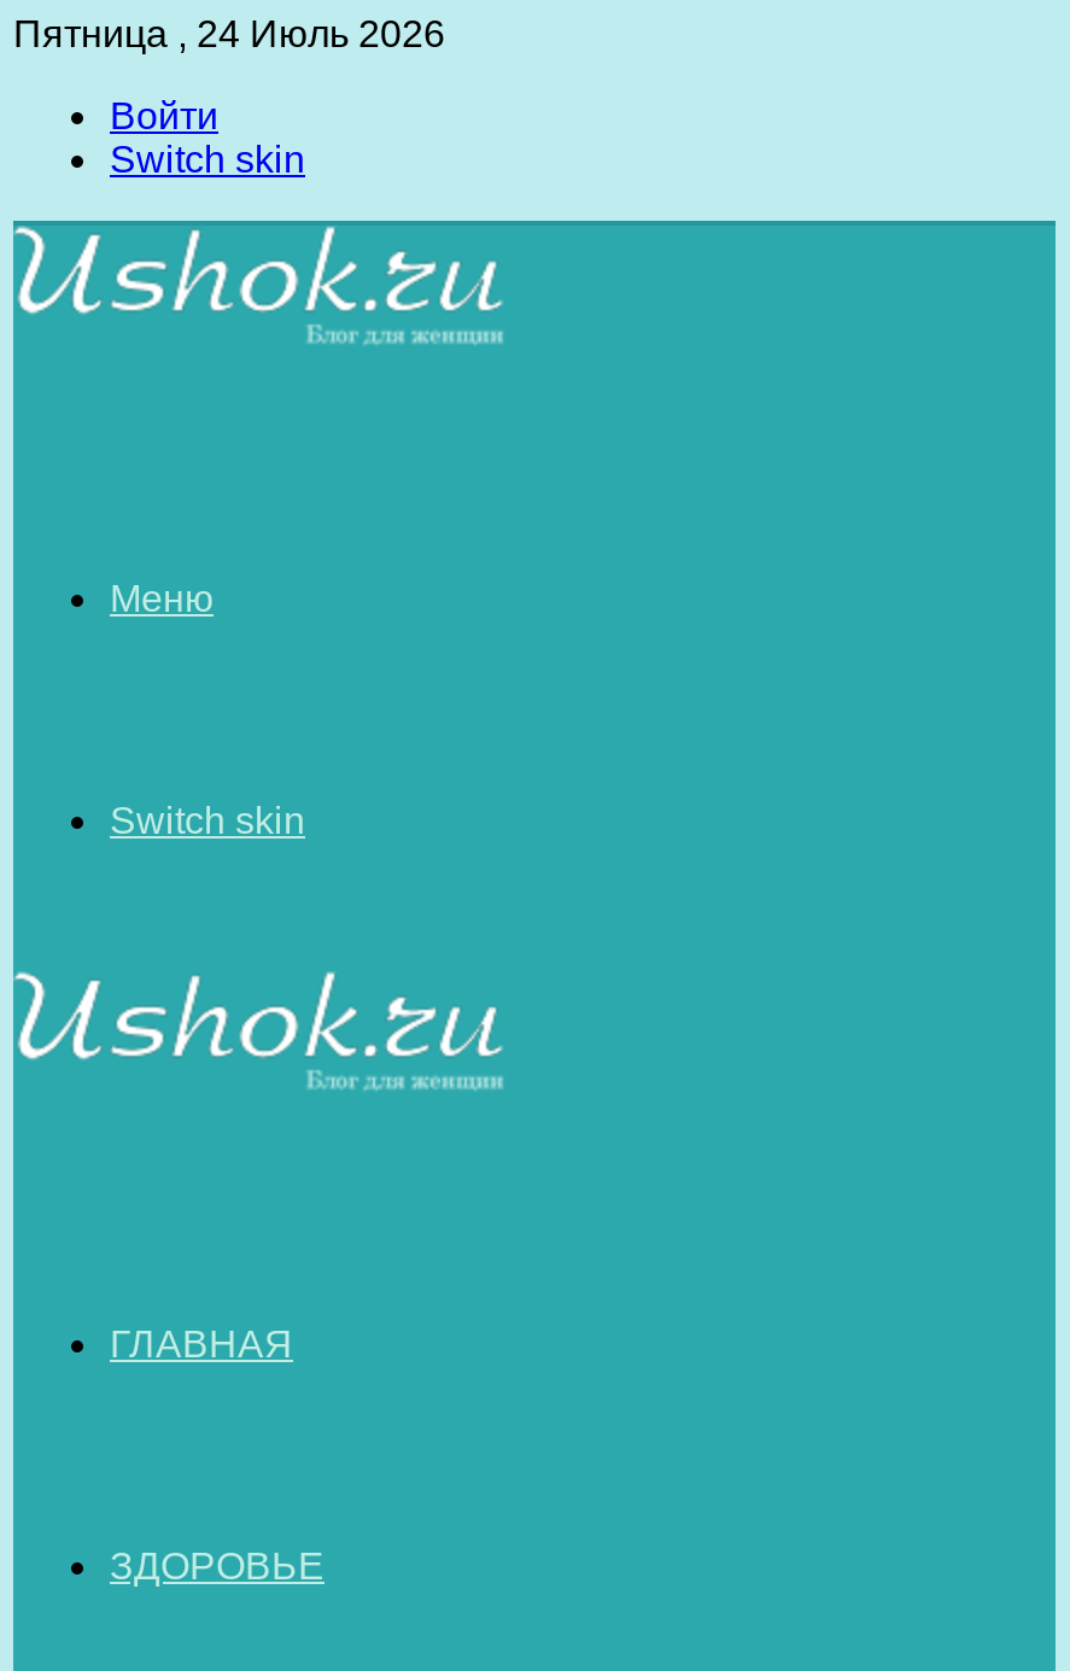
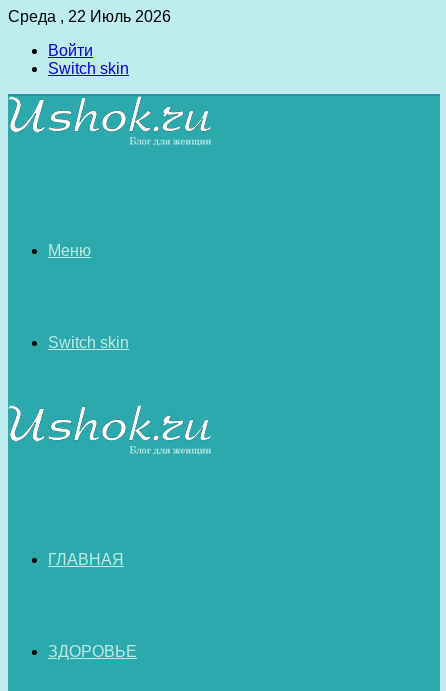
- Пятница , 24 Июль 2026
+ Среда , 22 Июль 2026
